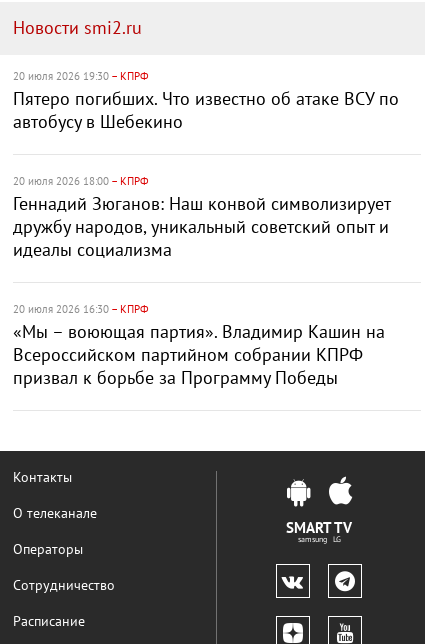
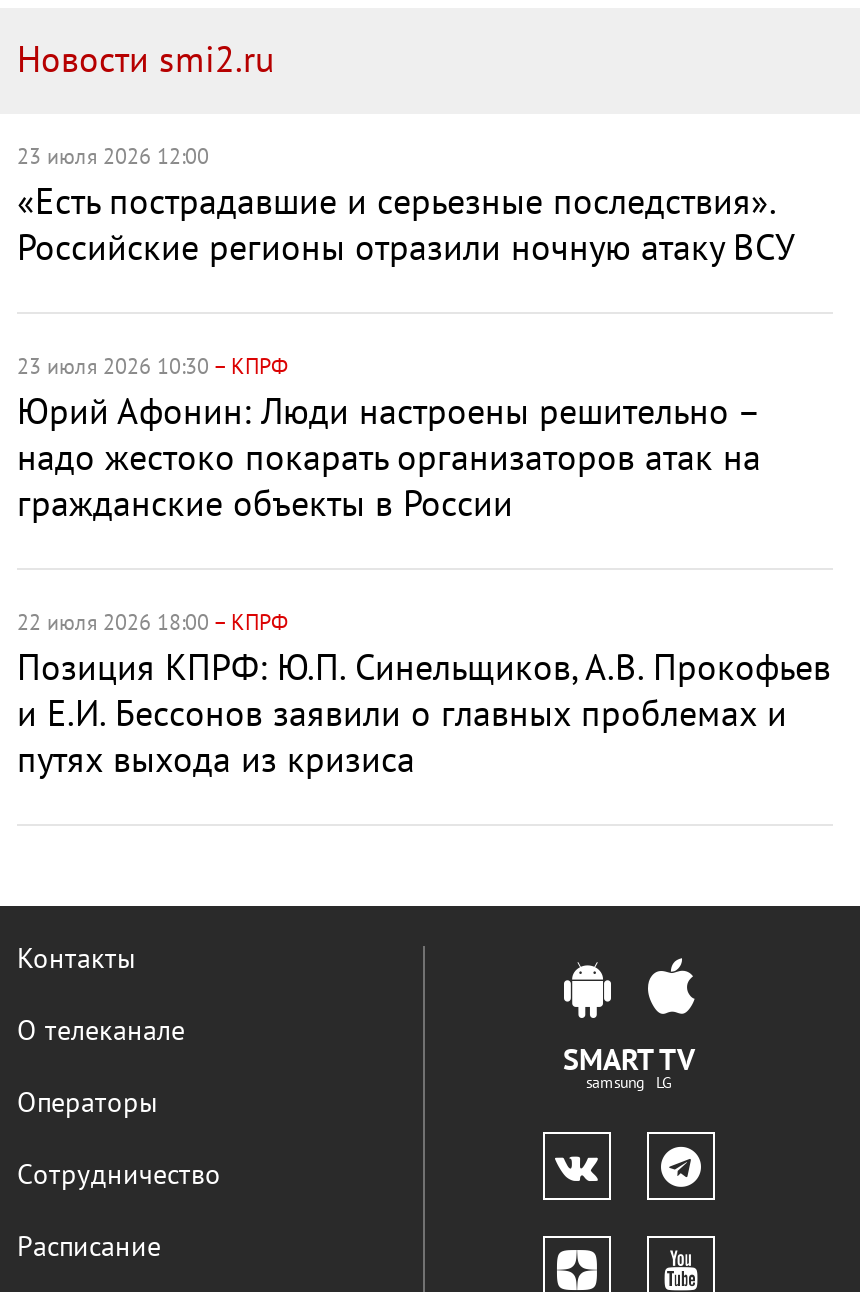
- 20 июля 2026 19:30 – КПРФ
- Пятеро погибших. Что известно об атаке ВСУ по
- автобусу в Шебекино
+ 23 июля 2026 12:00
+ «Есть пострадавшие и серьезные последствия».
+ Российские регионы отразили ночную атаку ВСУ

- 20 июля 2026 18:00 – КПРФ
- Геннадий Зюганов: Наш конвой символизирует
- дружбу народов, уникальный советский опыт и
- идеалы социализма
+ 23 июля 2026 10:30 – КПРФ
+ Юрий Афонин: Люди настроены решительно –
+ надо жестоко покарать организаторов атак на
+ гражданские объекты в России

- 20 июля 2026 16:30 – КПРФ
- «Мы – воюющая партия». Владимир Кашин на
- Всероссийском партийном собрании КПРФ
- призвал к борьбе за Программу Победы
+ 22 июля 2026 18:00 – КПРФ
+ Позиция КПРФ: Ю.П. Синельщиков, А.В. Прокофьев
+ и Е.И. Бессонов заявили о главных проблемах и
+ путях выхода из кризиса
